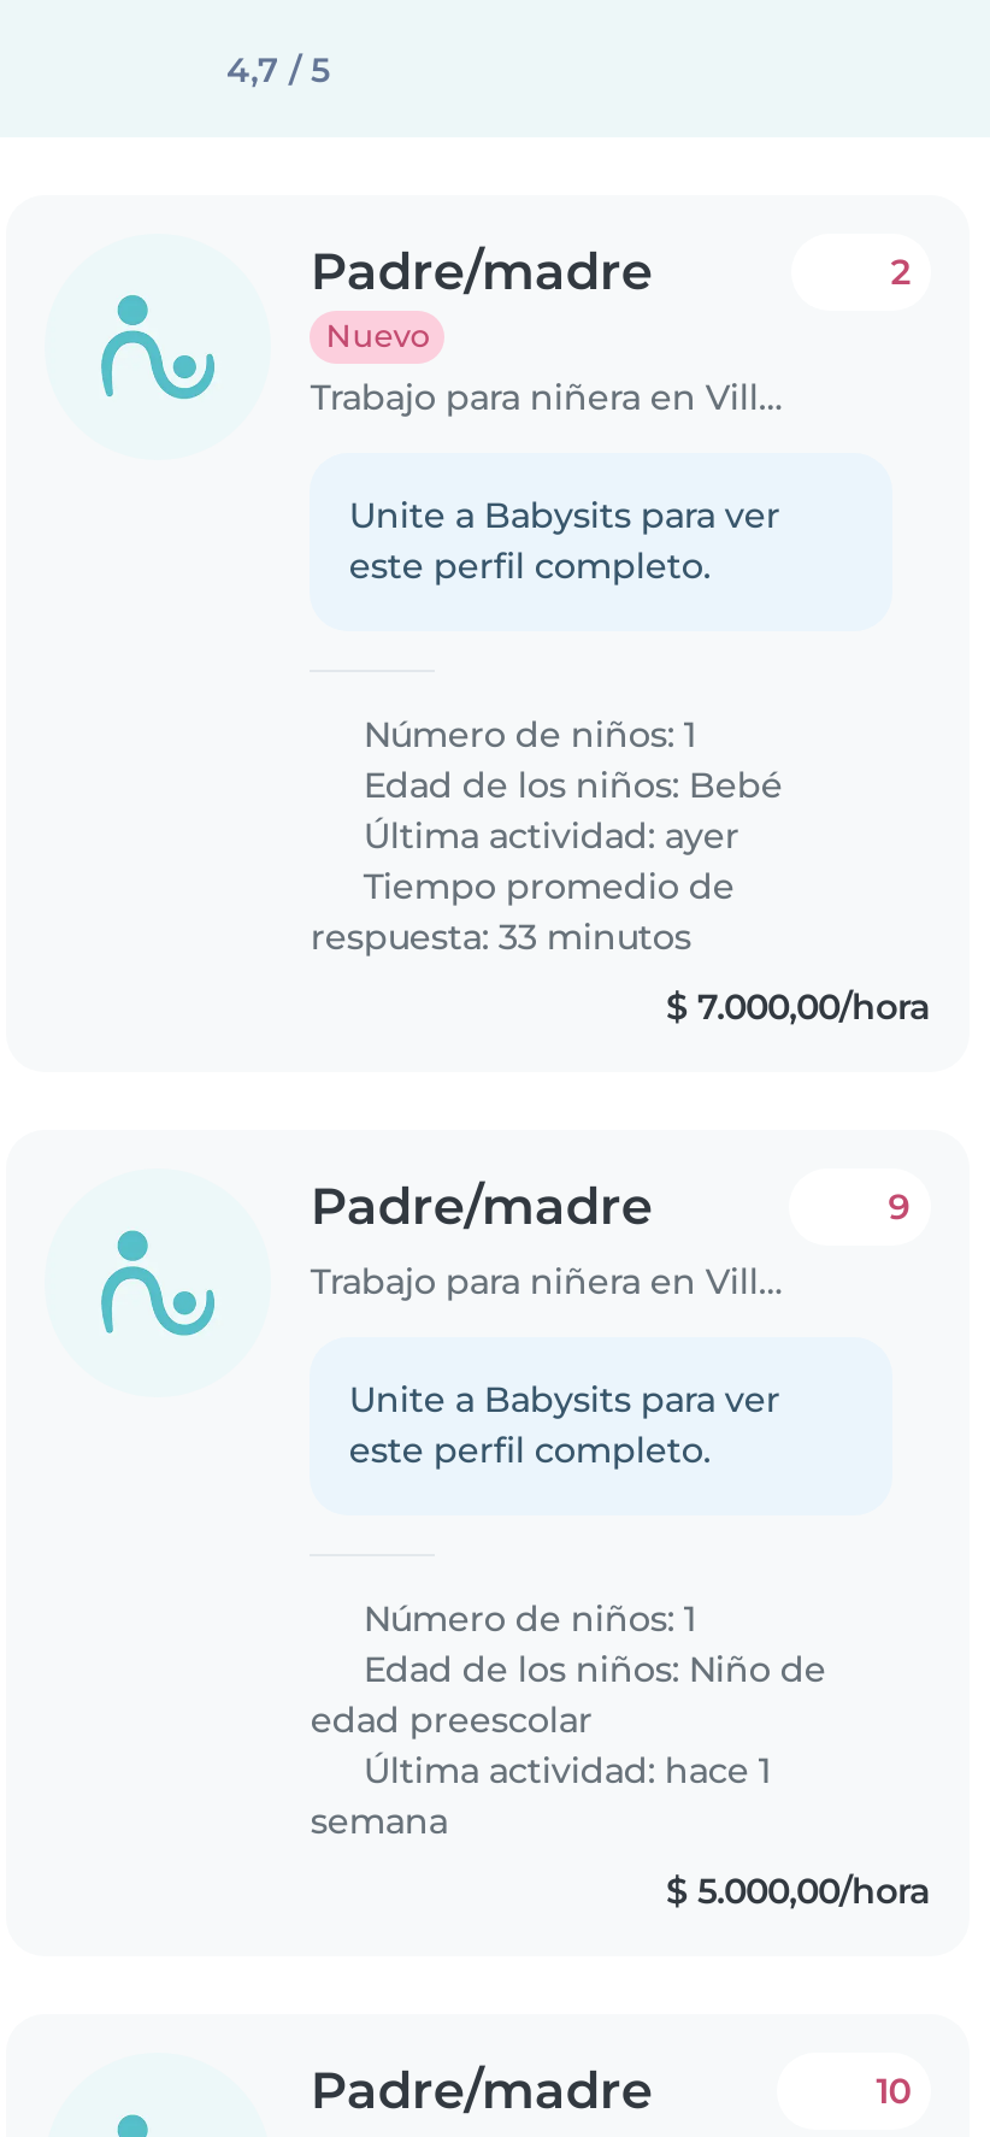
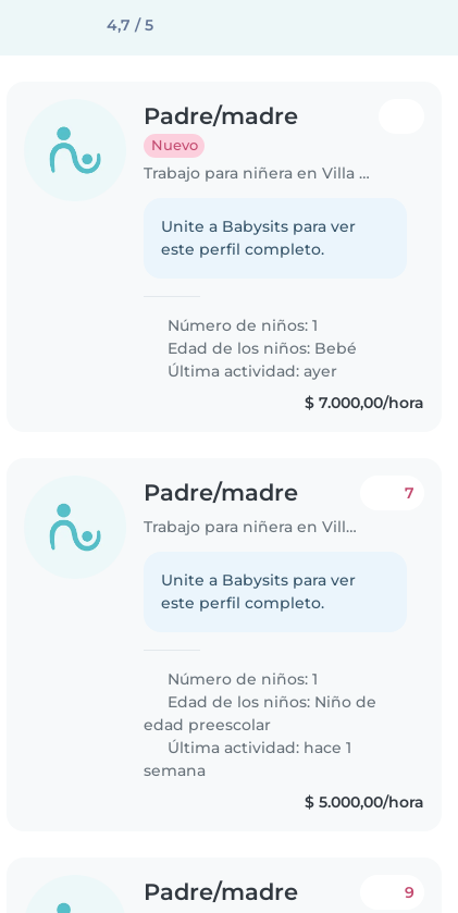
- 2

- Tiempo promedio de
- respuesta: 33 minutos

- 9
+ 7

- 10
+ 9
